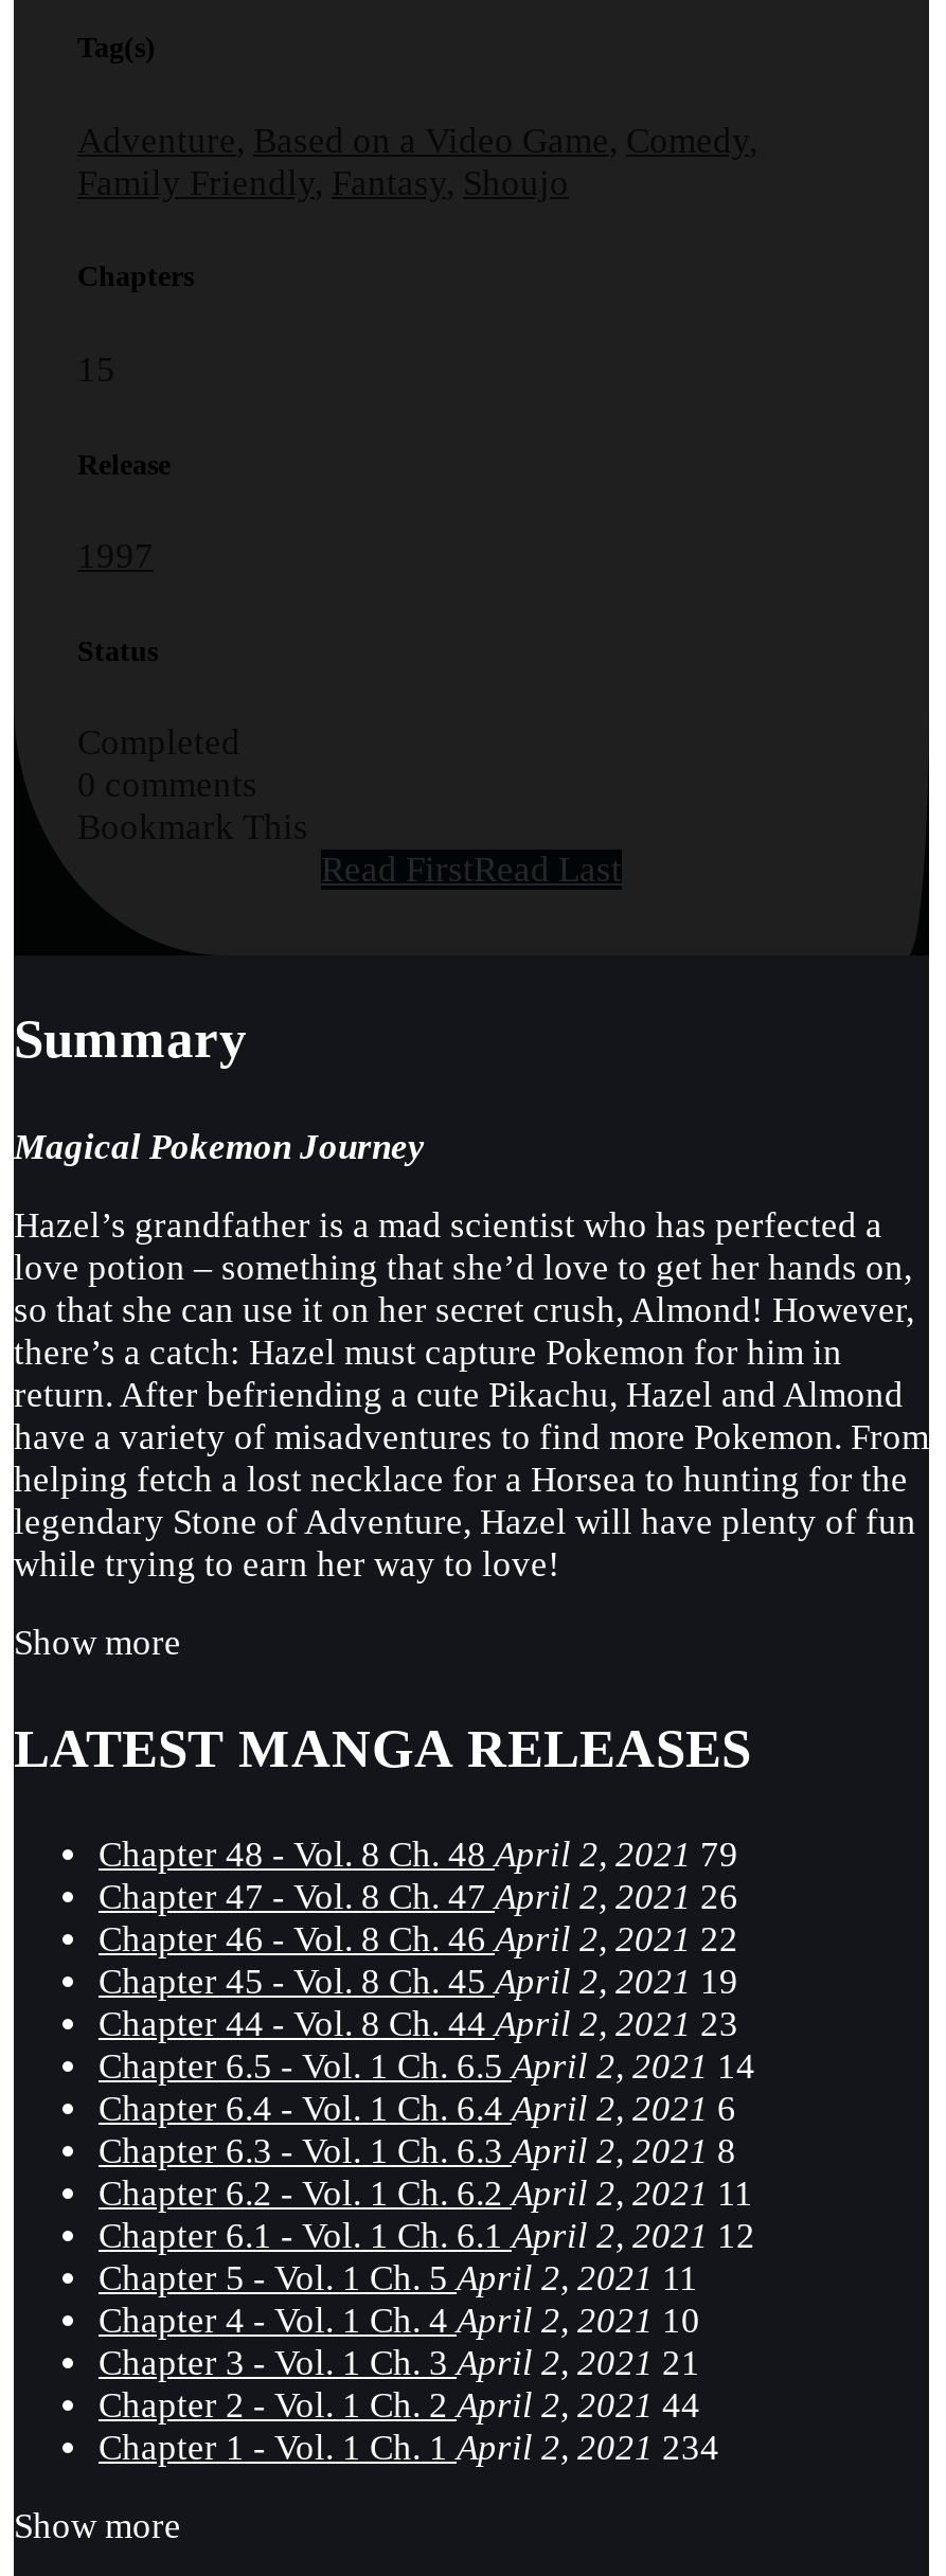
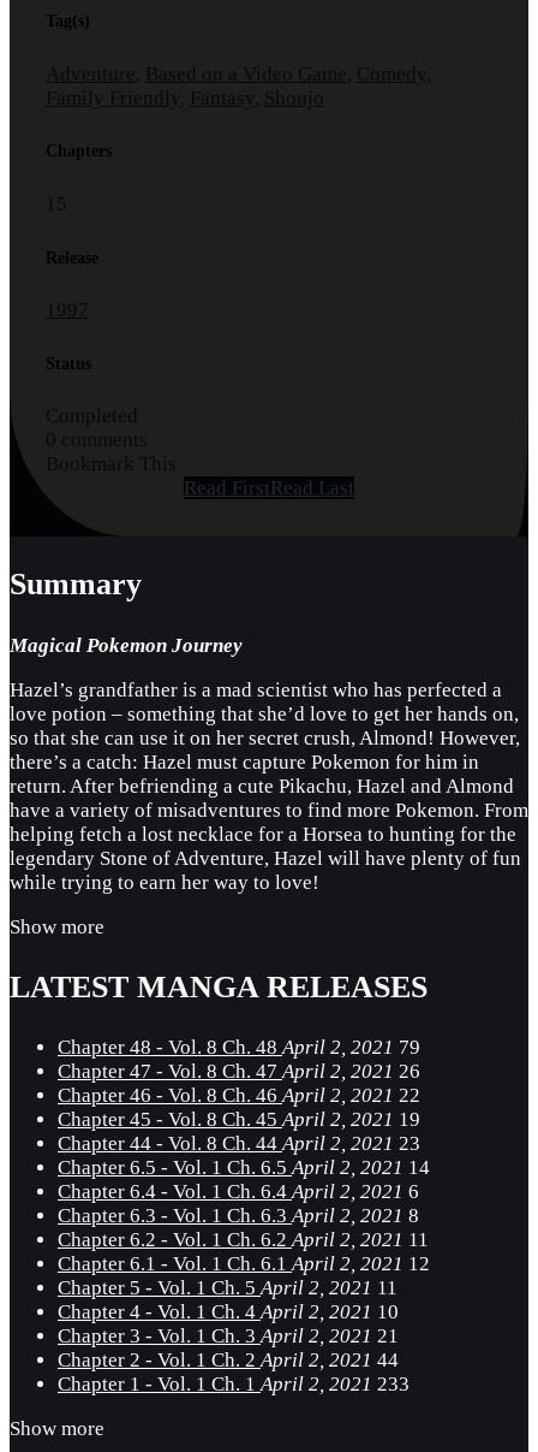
- Chapter 1 - Vol. 1 Ch. 1 April 2, 2021 234
+ Chapter 1 - Vol. 1 Ch. 1 April 2, 2021 233
